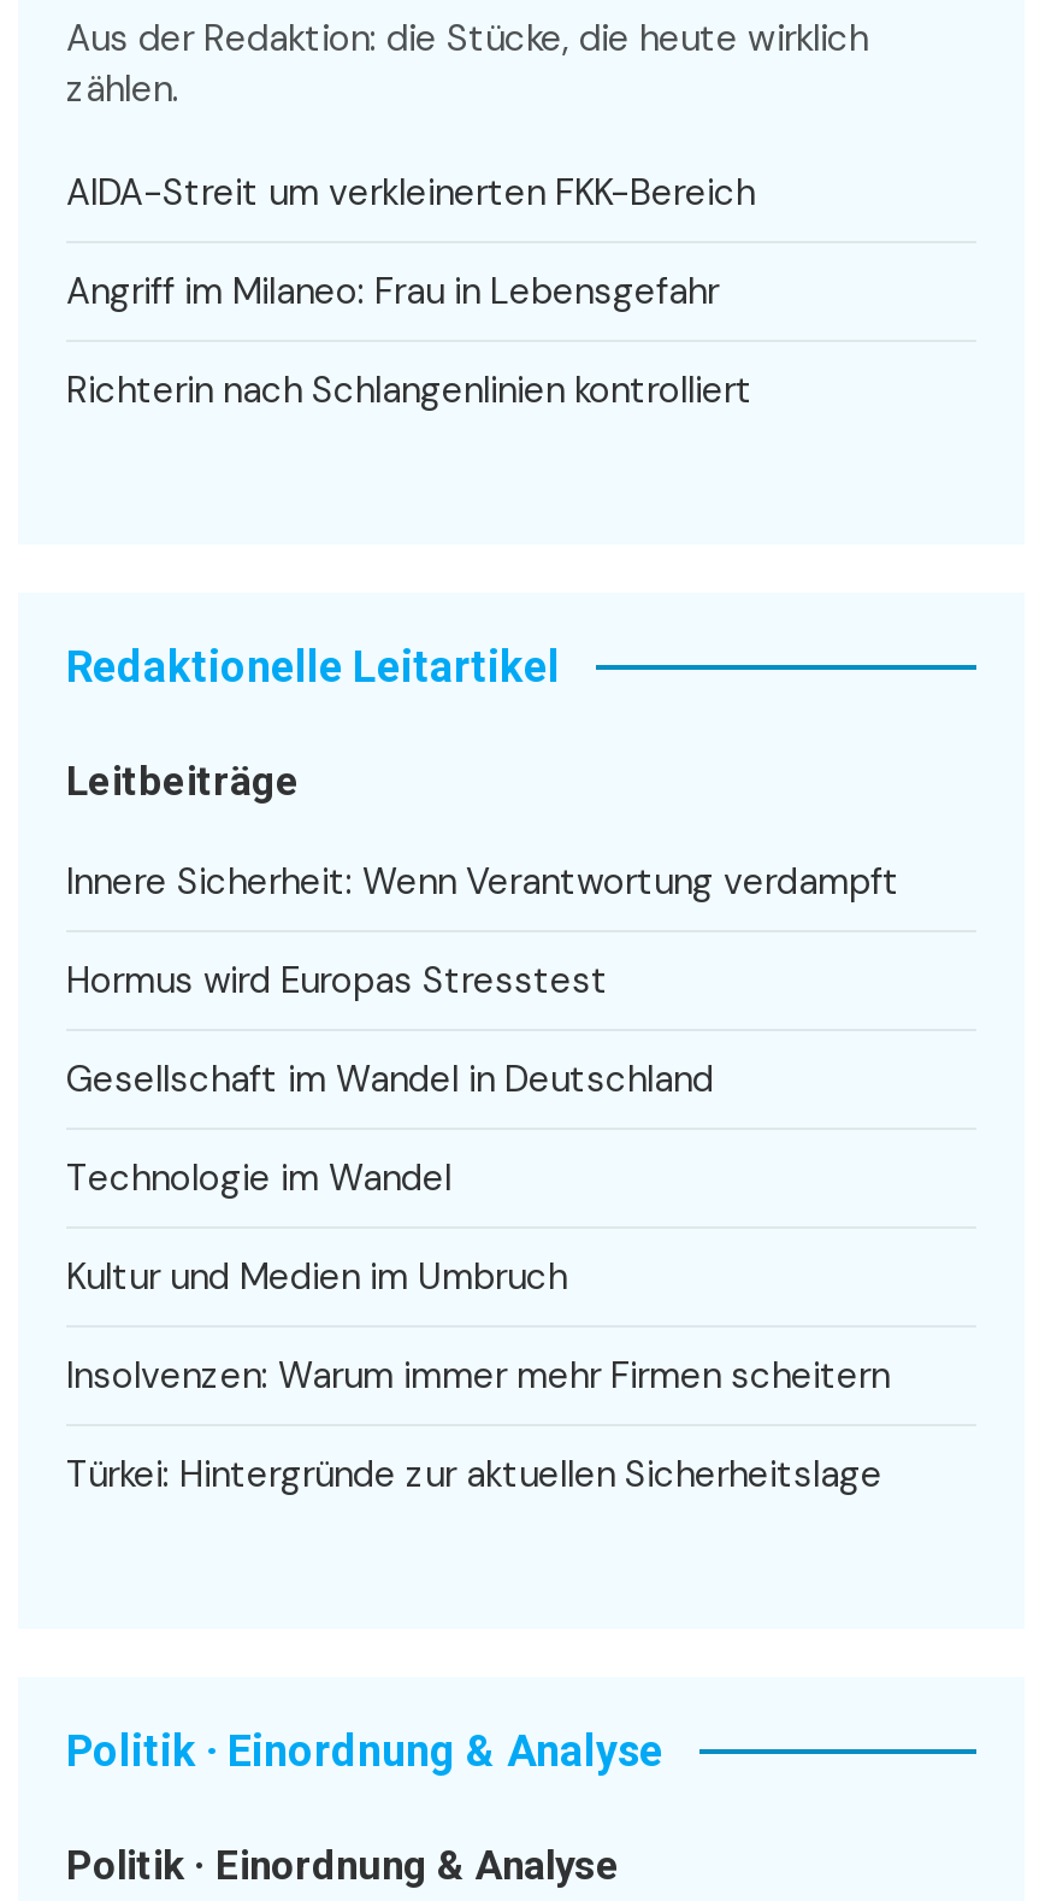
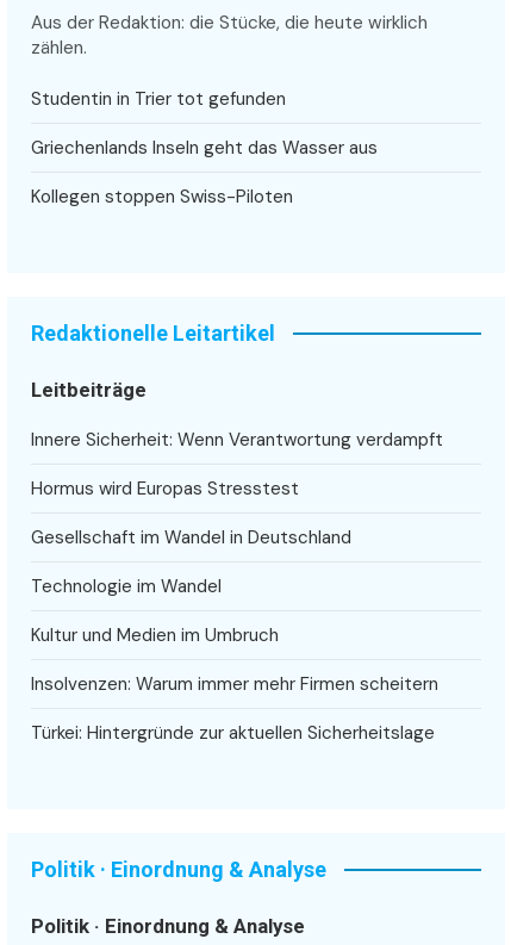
- AIDA-Streit um verkleinerten FKK-Bereich
+ Studentin in Trier tot gefunden

- Angriff im Milaneo: Frau in Lebensgefahr
+ Griechenlands Inseln geht das Wasser aus

- Richterin nach Schlangenlinien kontrolliert
+ Kollegen stoppen Swiss-Piloten
